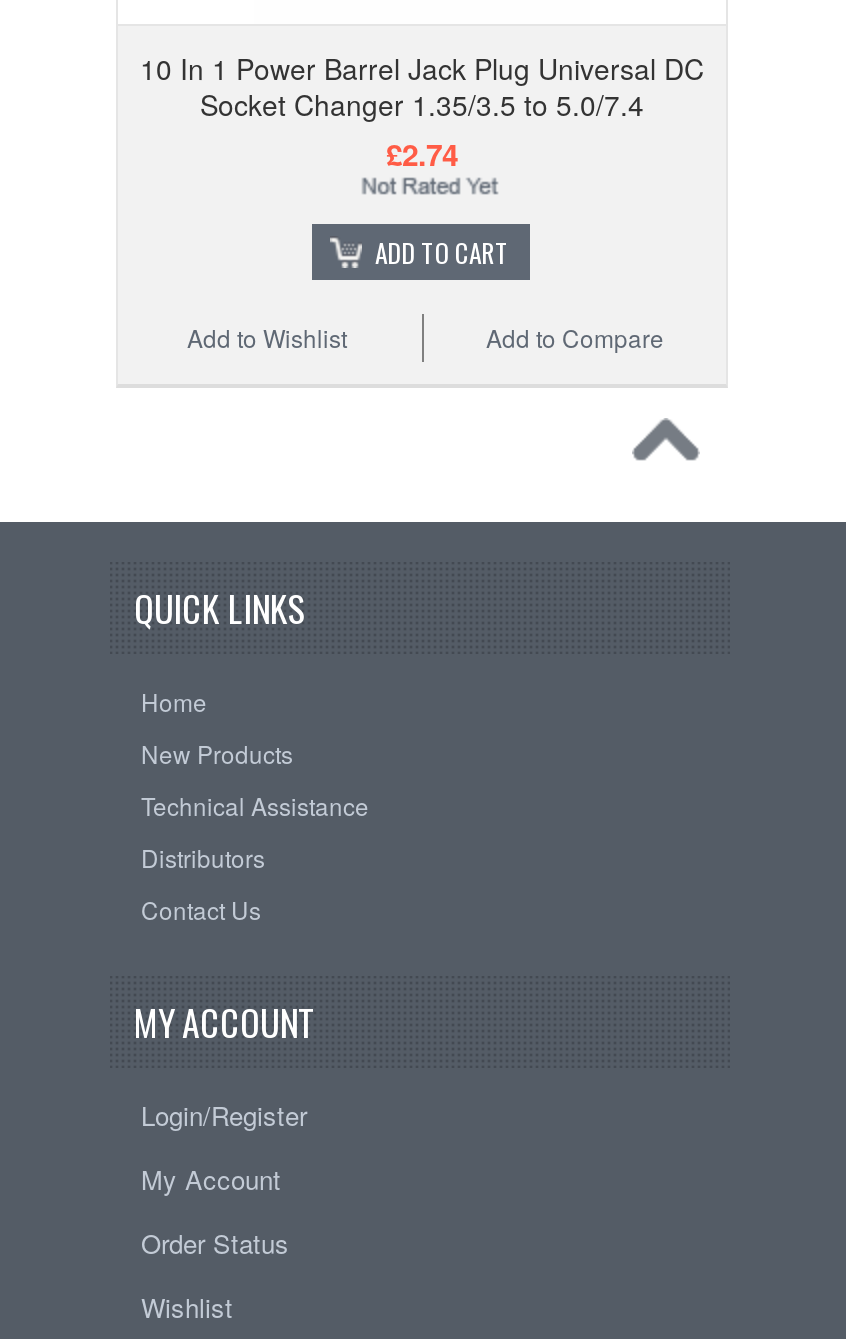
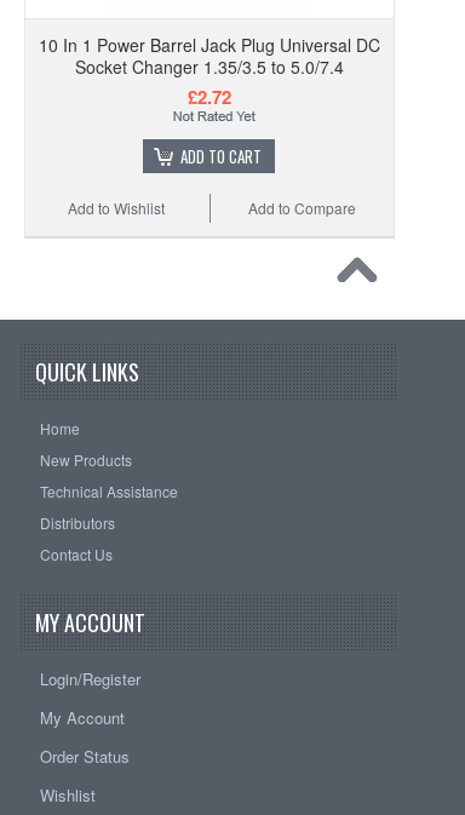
- £2.74
+ £2.72
